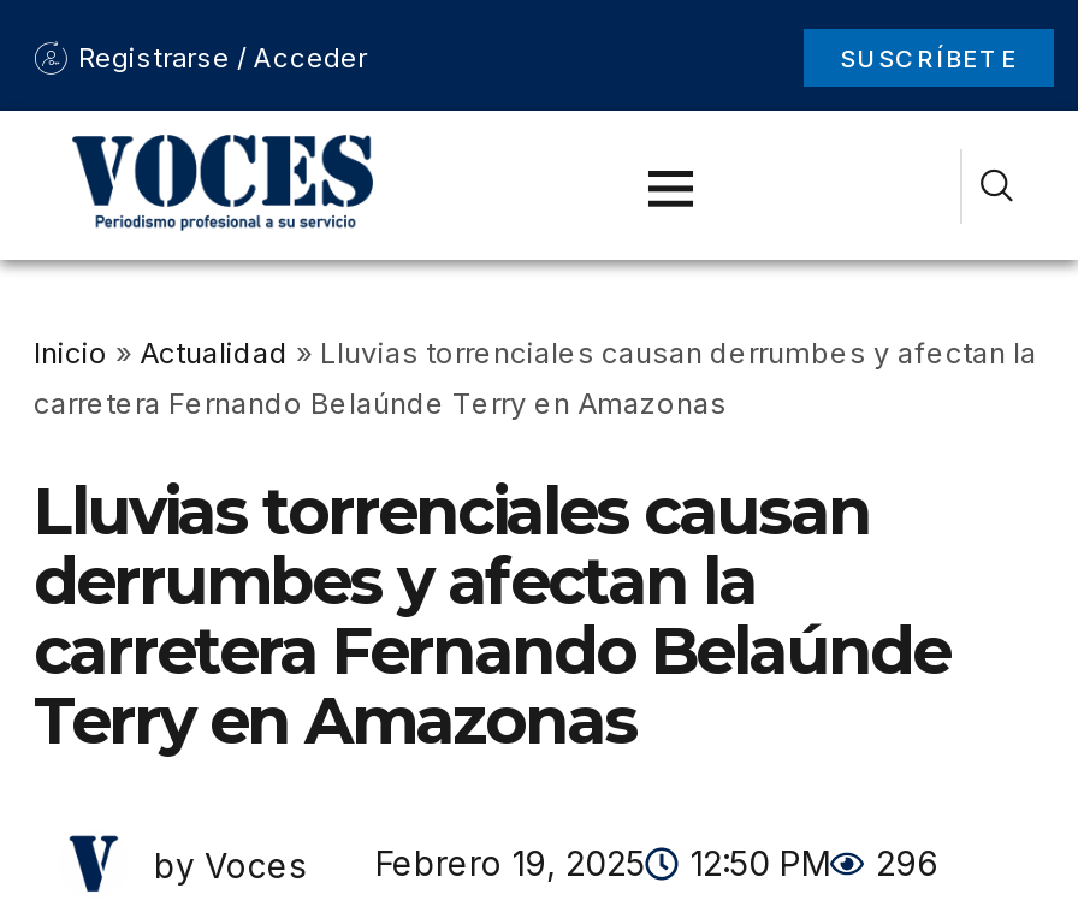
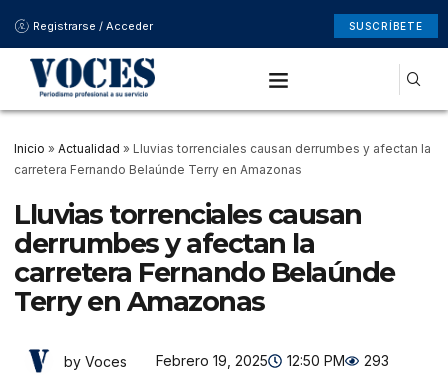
- by Voces Febrero 19, 2025 12:50 PM 296
+ by Voces Febrero 19, 2025 12:50 PM 293
